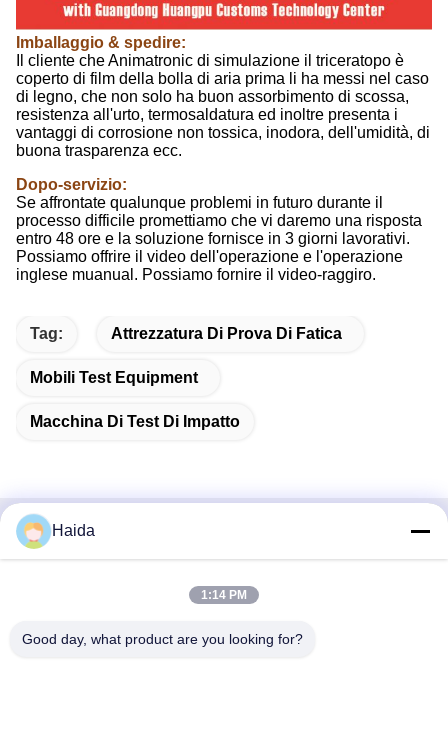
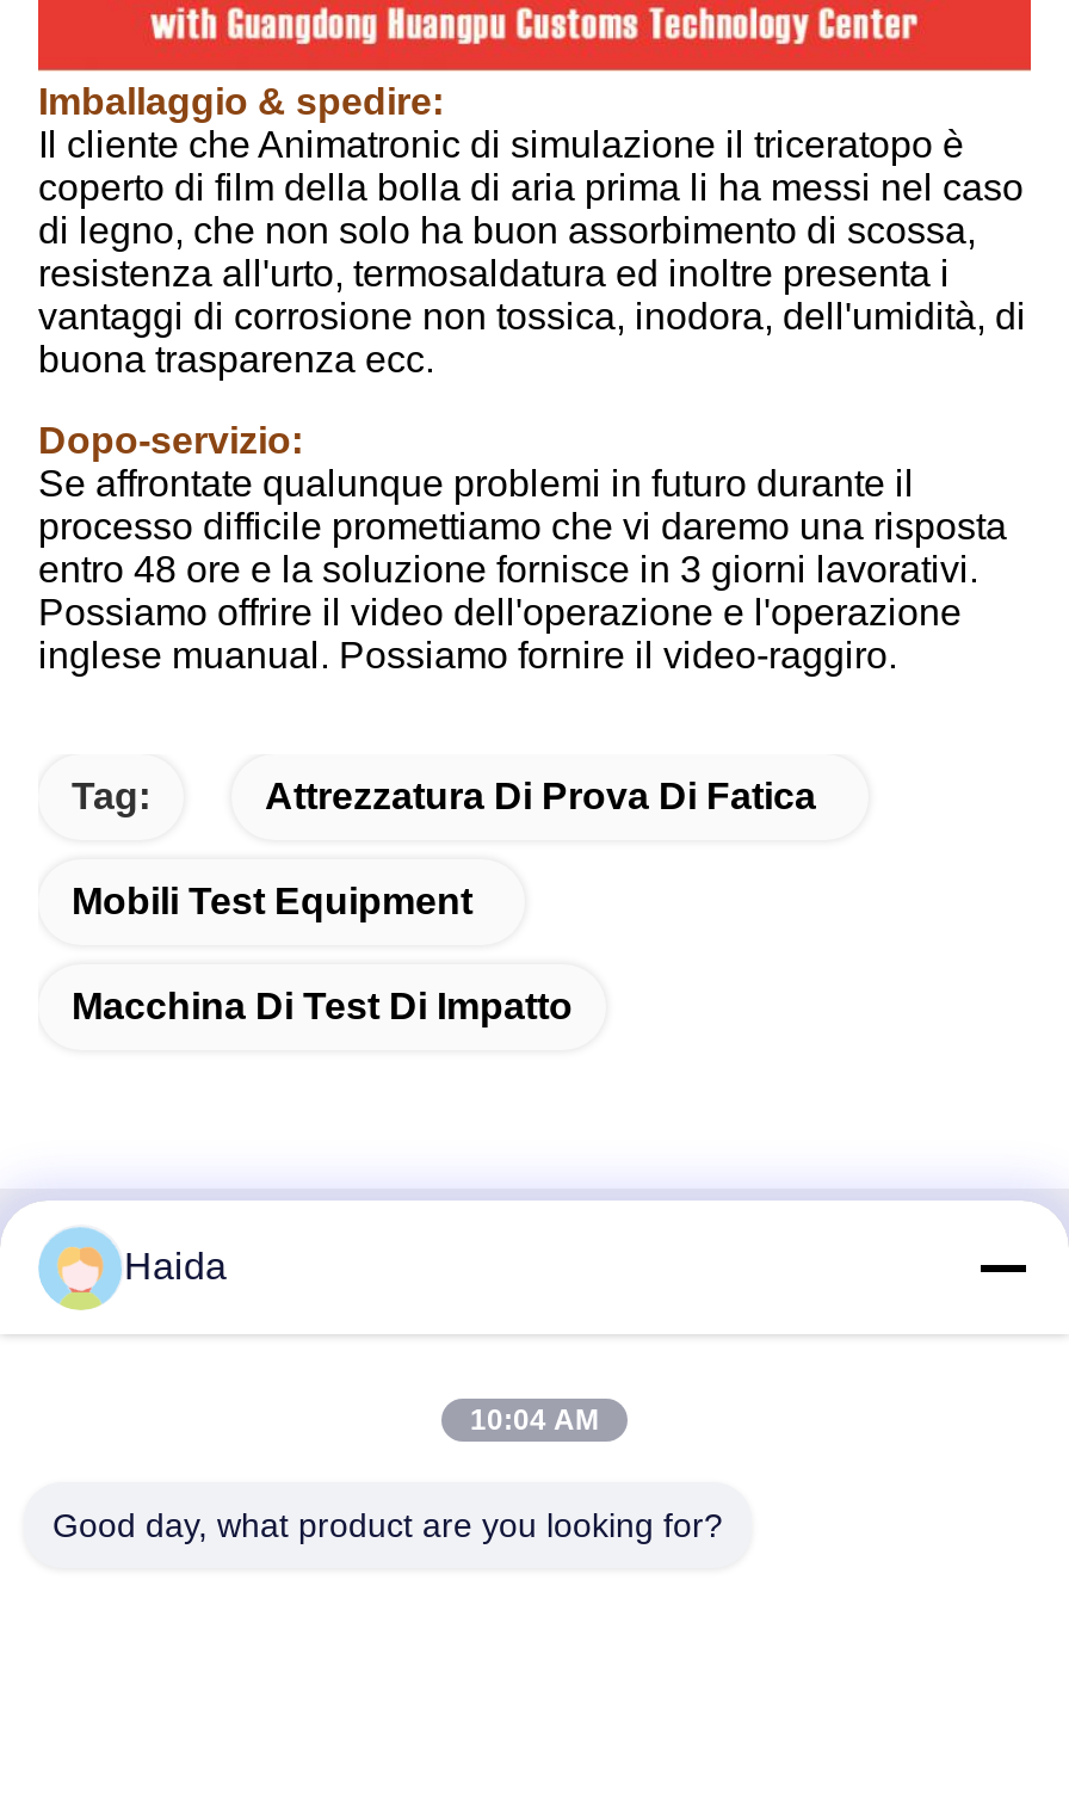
- 1:14 PM
+ 10:04 AM
